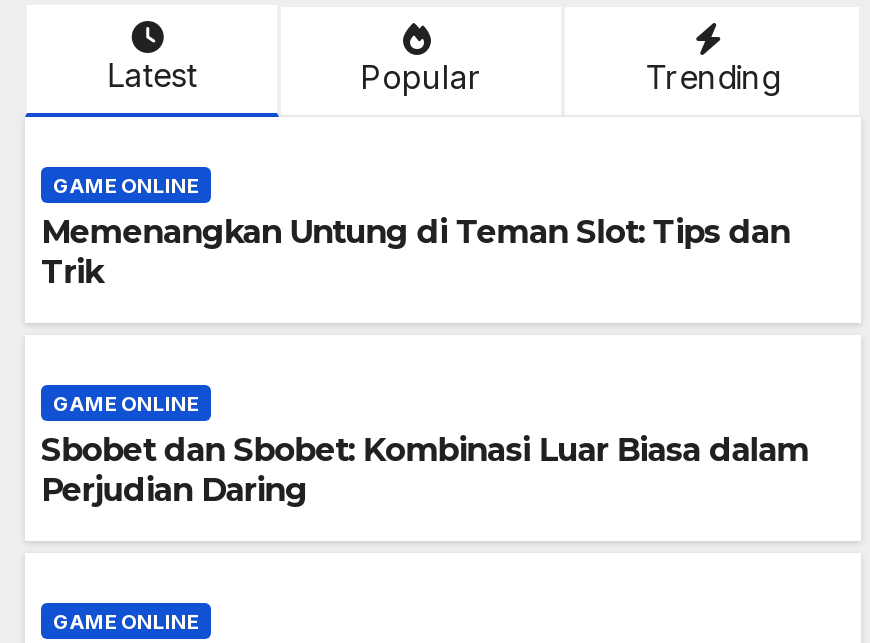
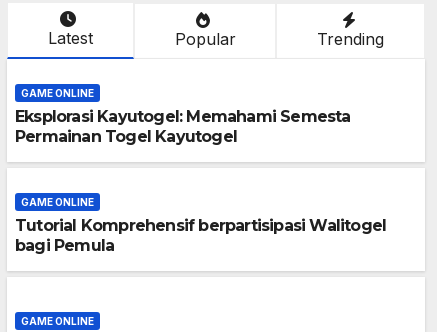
- Memenangkan Untung di Teman Slot: Tips dan
- Trik
+ Eksplorasi Kayutogel: Memahami Semesta
+ Permainan Togel Kayutogel

- Sbobet dan Sbobet: Kombinasi Luar Biasa dalam
- Perjudian Daring
+ Tutorial Komprehensif berpartisipasi Walitogel
+ bagi Pemula
